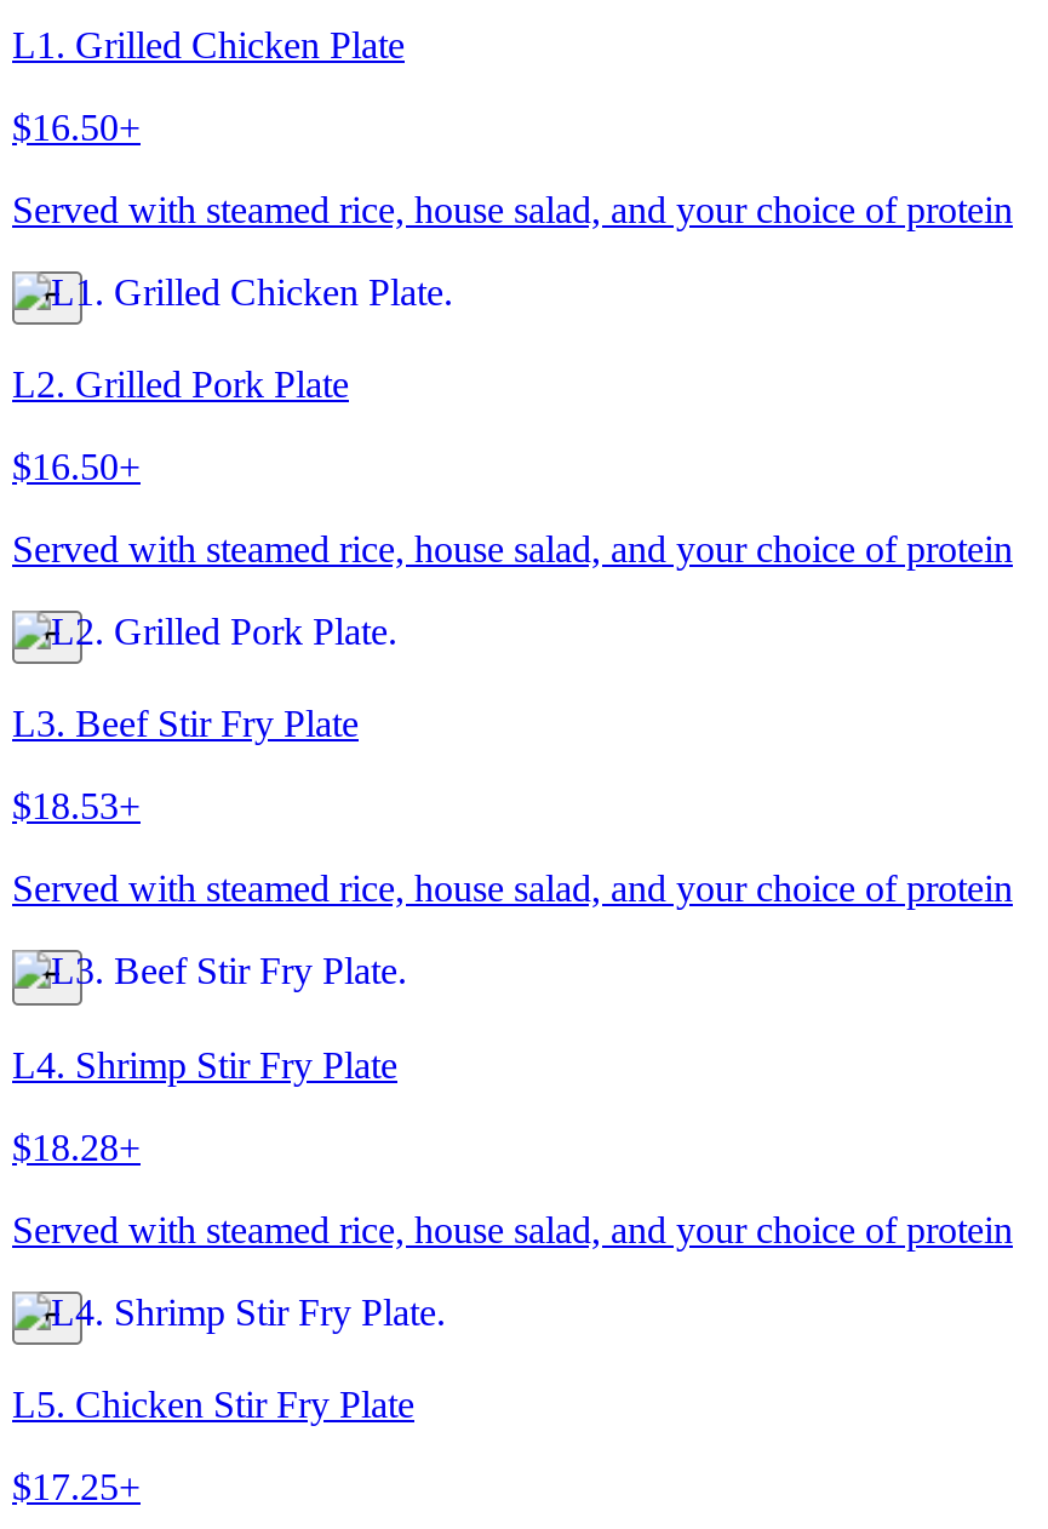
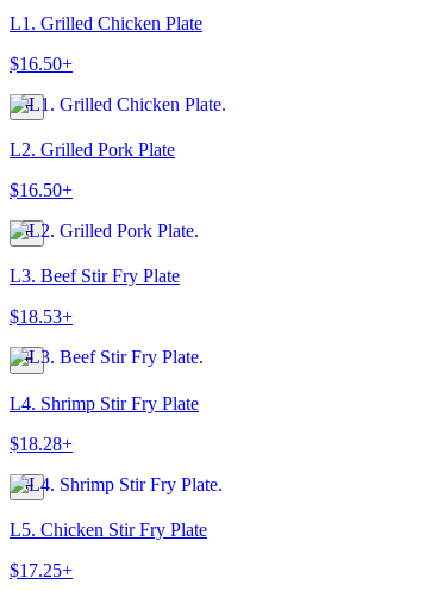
- Served with steamed rice, house salad, and your choice of protein

- Served with steamed rice, house salad, and your choice of protein

- Served with steamed rice, house salad, and your choice of protein

- Served with steamed rice, house salad, and your choice of protein
